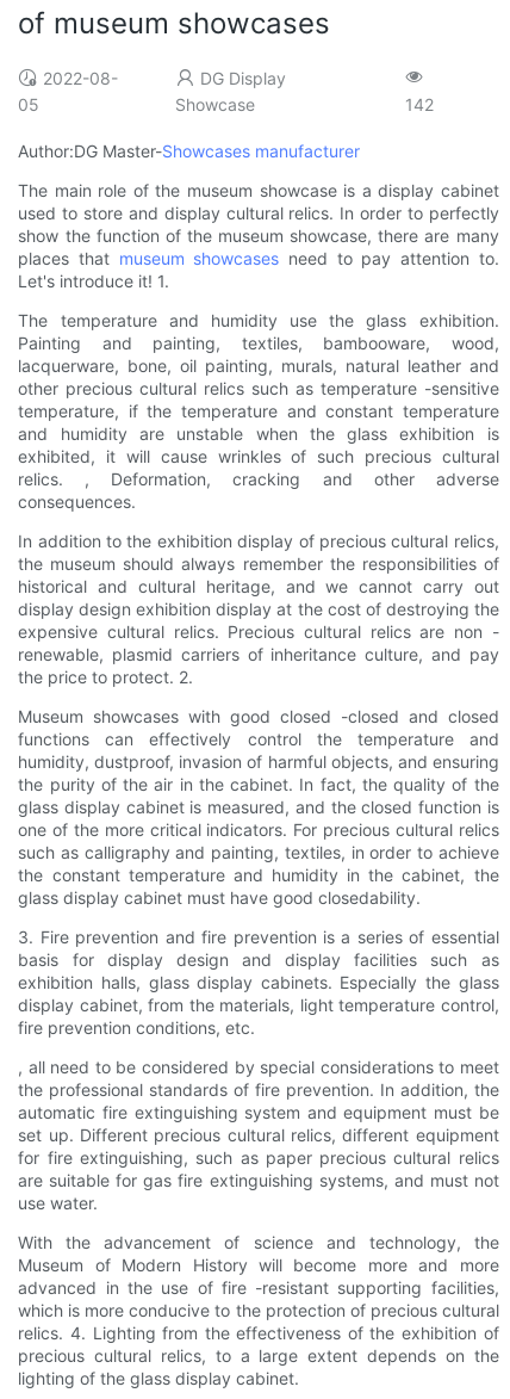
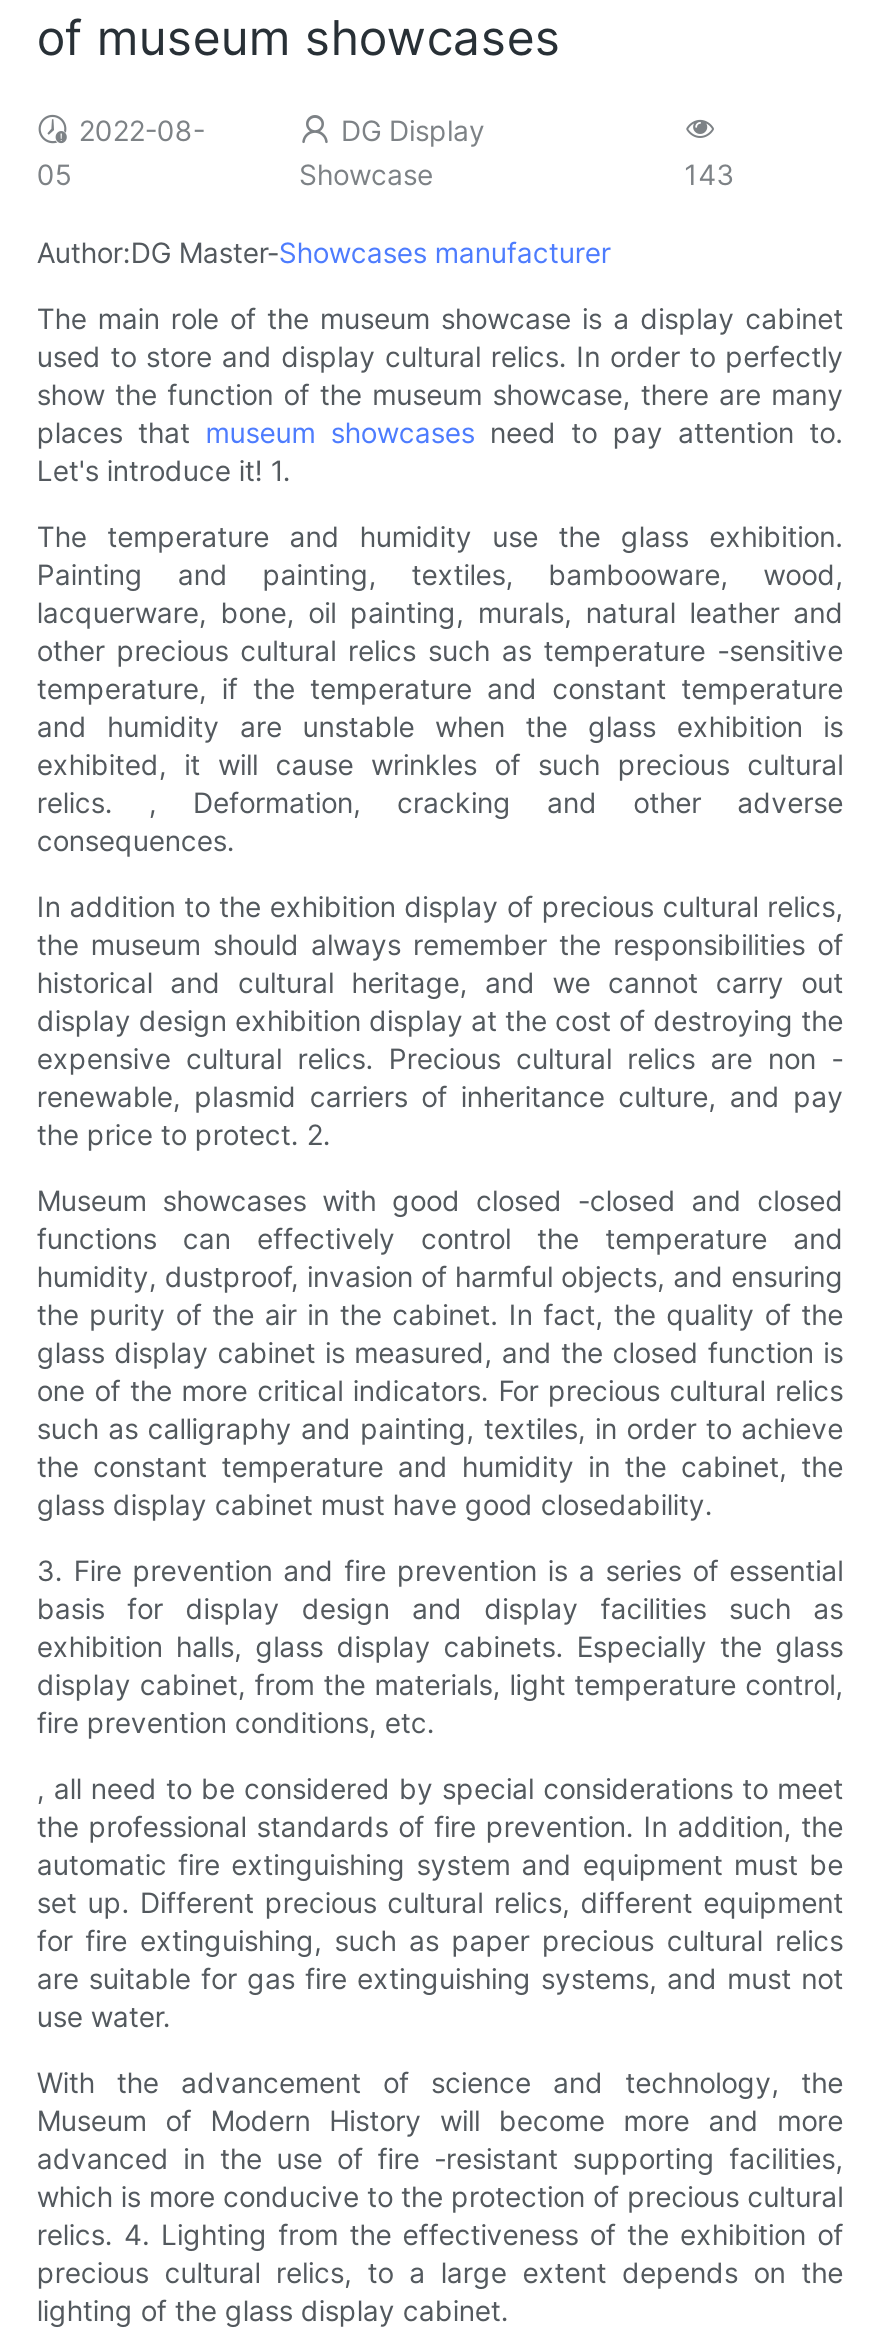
- 142
+ 143
